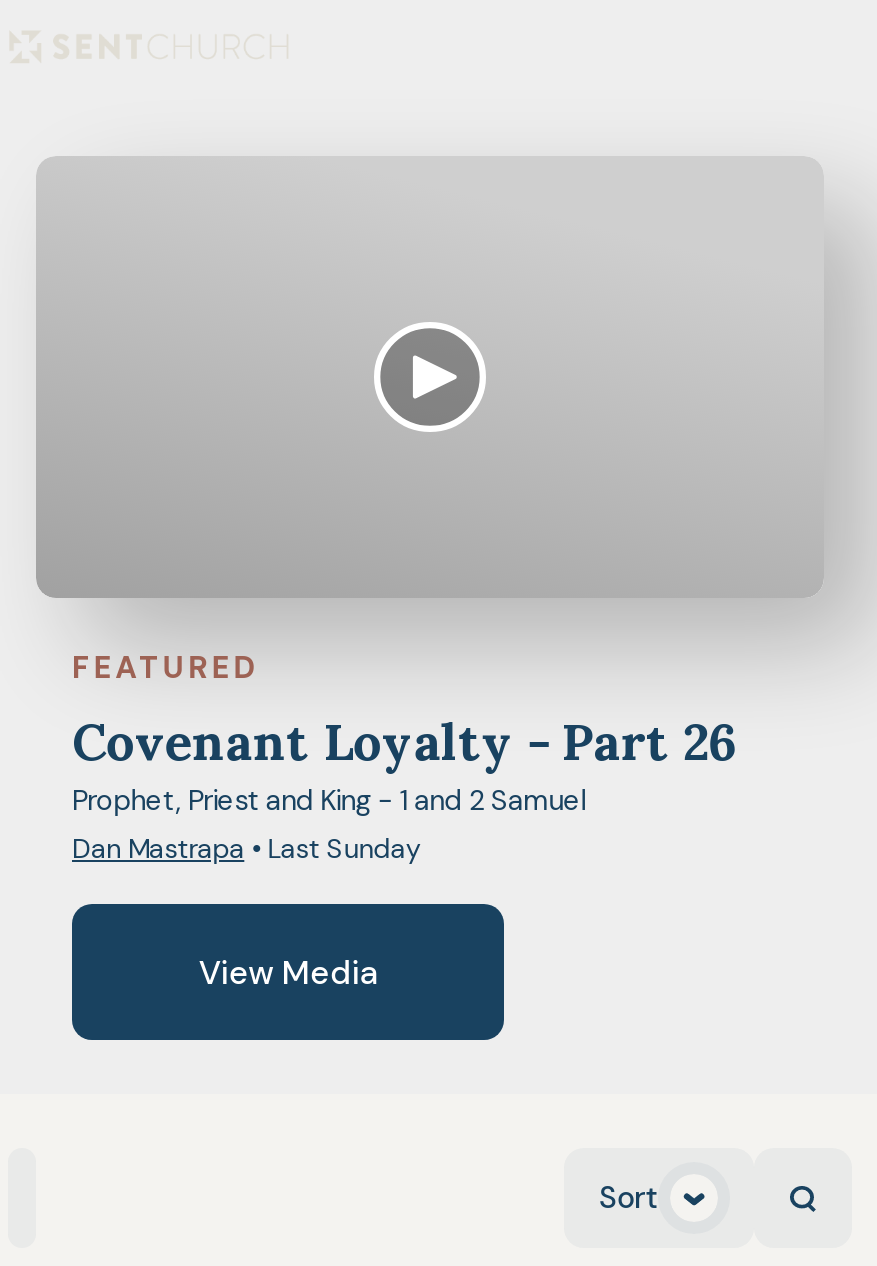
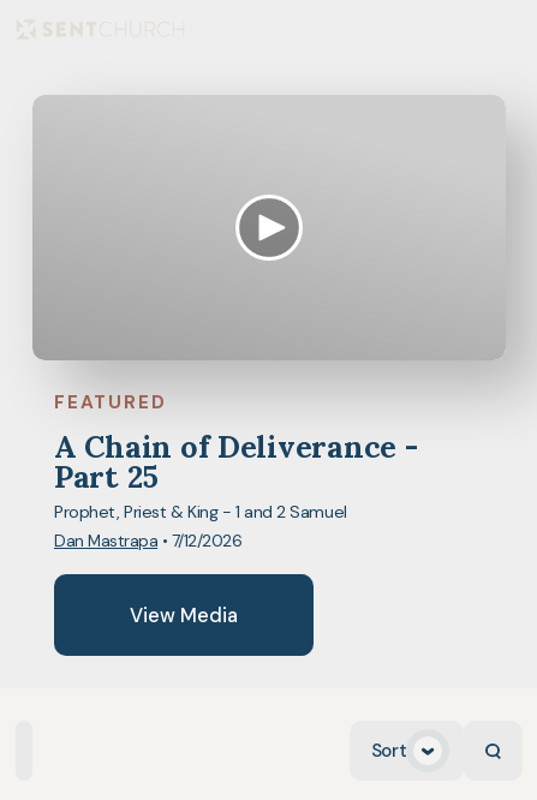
- Covenant Loyalty - Part 26
- Prophet, Priest and King - 1 and 2 Samuel
- Dan Mastrapa • Last Sunday
+ A Chain of Deliverance -
+ Part 25
+ Prophet, Priest & King - 1 and 2 Samuel
+ Dan Mastrapa • 7/12/2026
